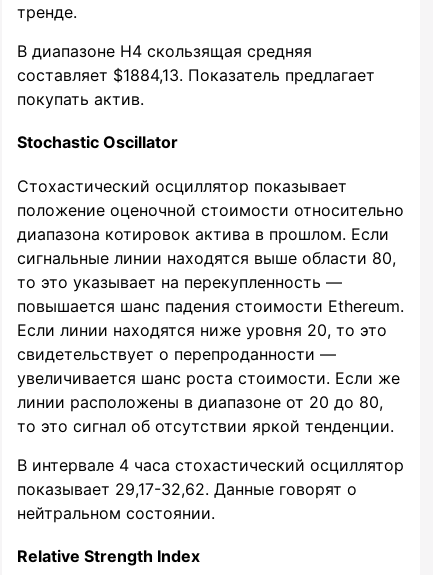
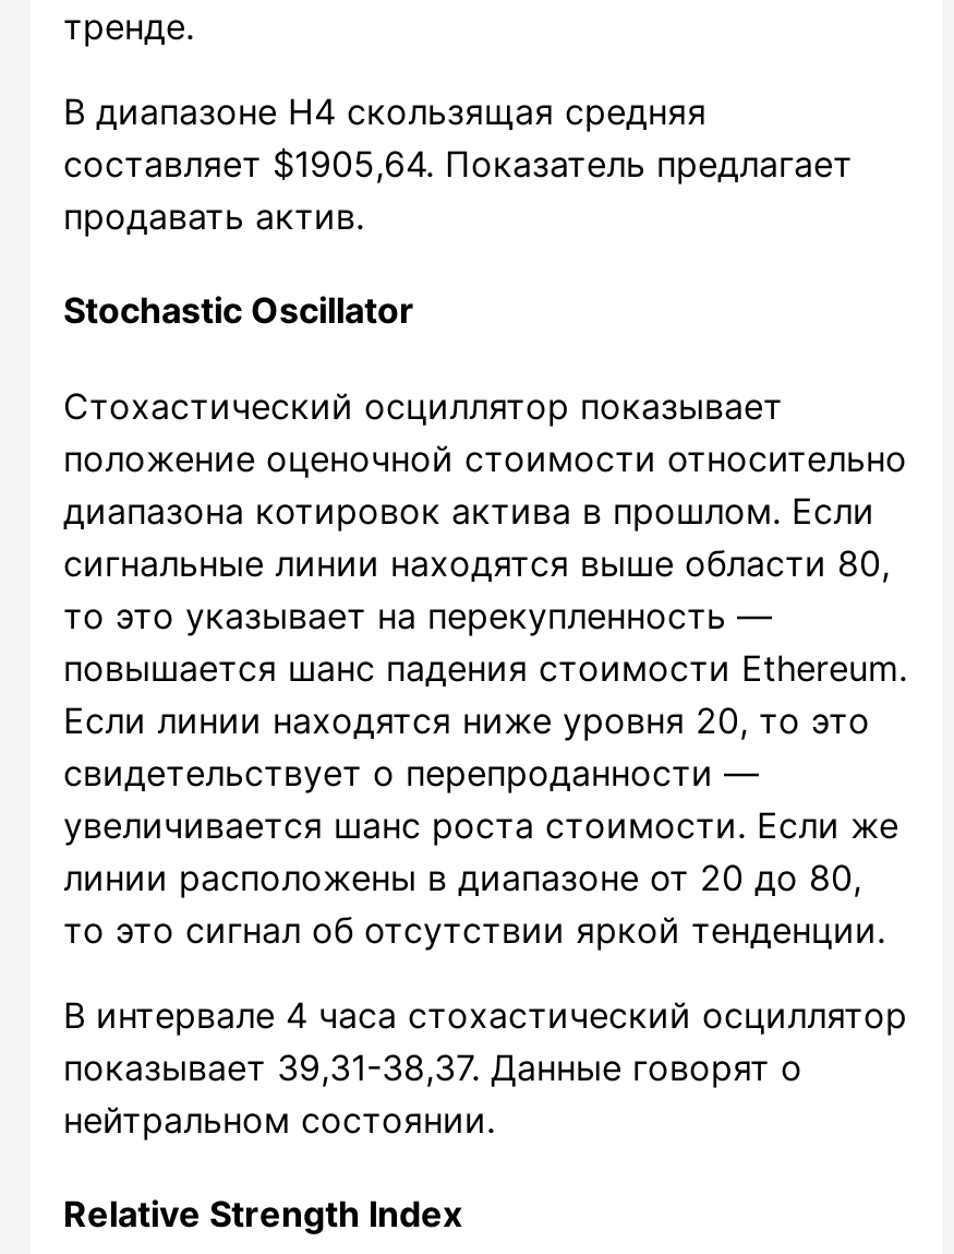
- составляет $1884,13. Показатель предлагает
+ составляет $1905,64. Показатель предлагает

- покупать актив.
+ продавать актив.

- показывает 29,17-32,62. Данные говорят о
+ показывает 39,31-38,37. Данные говорят о
